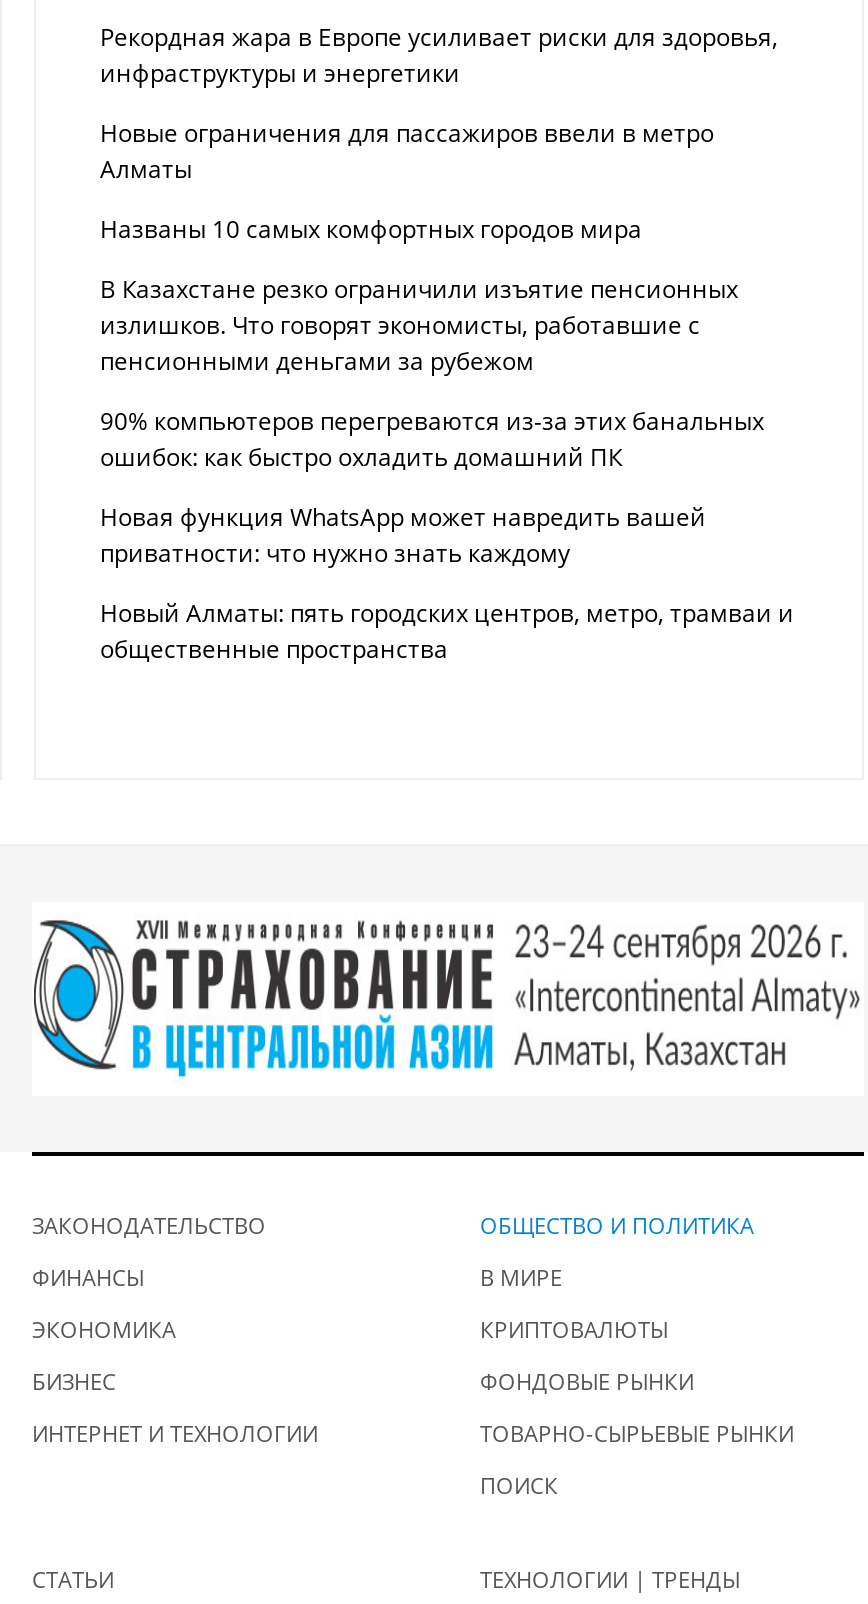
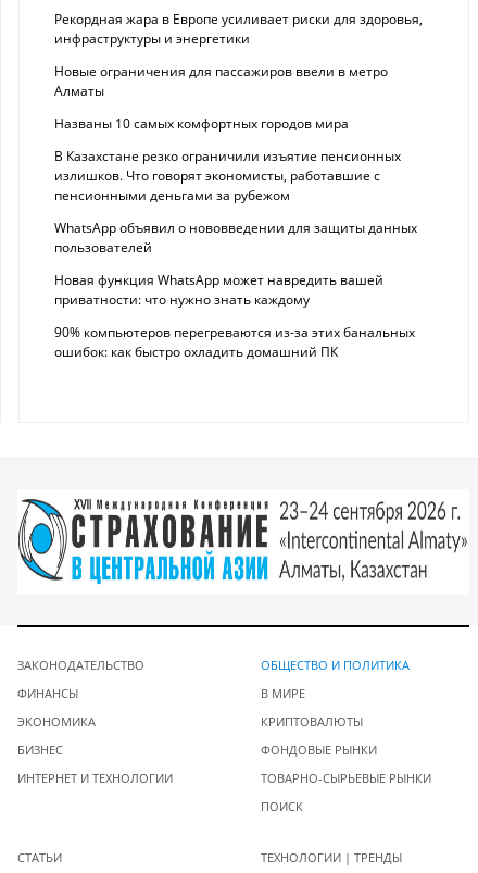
+ WhatsApp объявил о нововведении для защиты данных
+ пользователей

moved down: 90% компьютеров перегреваются из-за этих банальных | ошибок: как быстро охладить домашний ПК

- Новый Алматы: пять городских центров, метро, трамваи и
- общественные пространства
